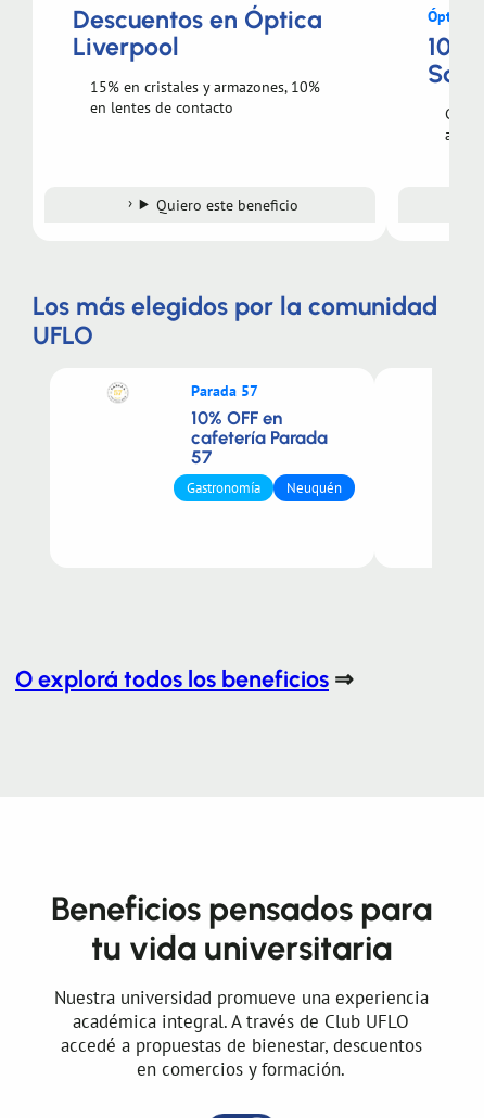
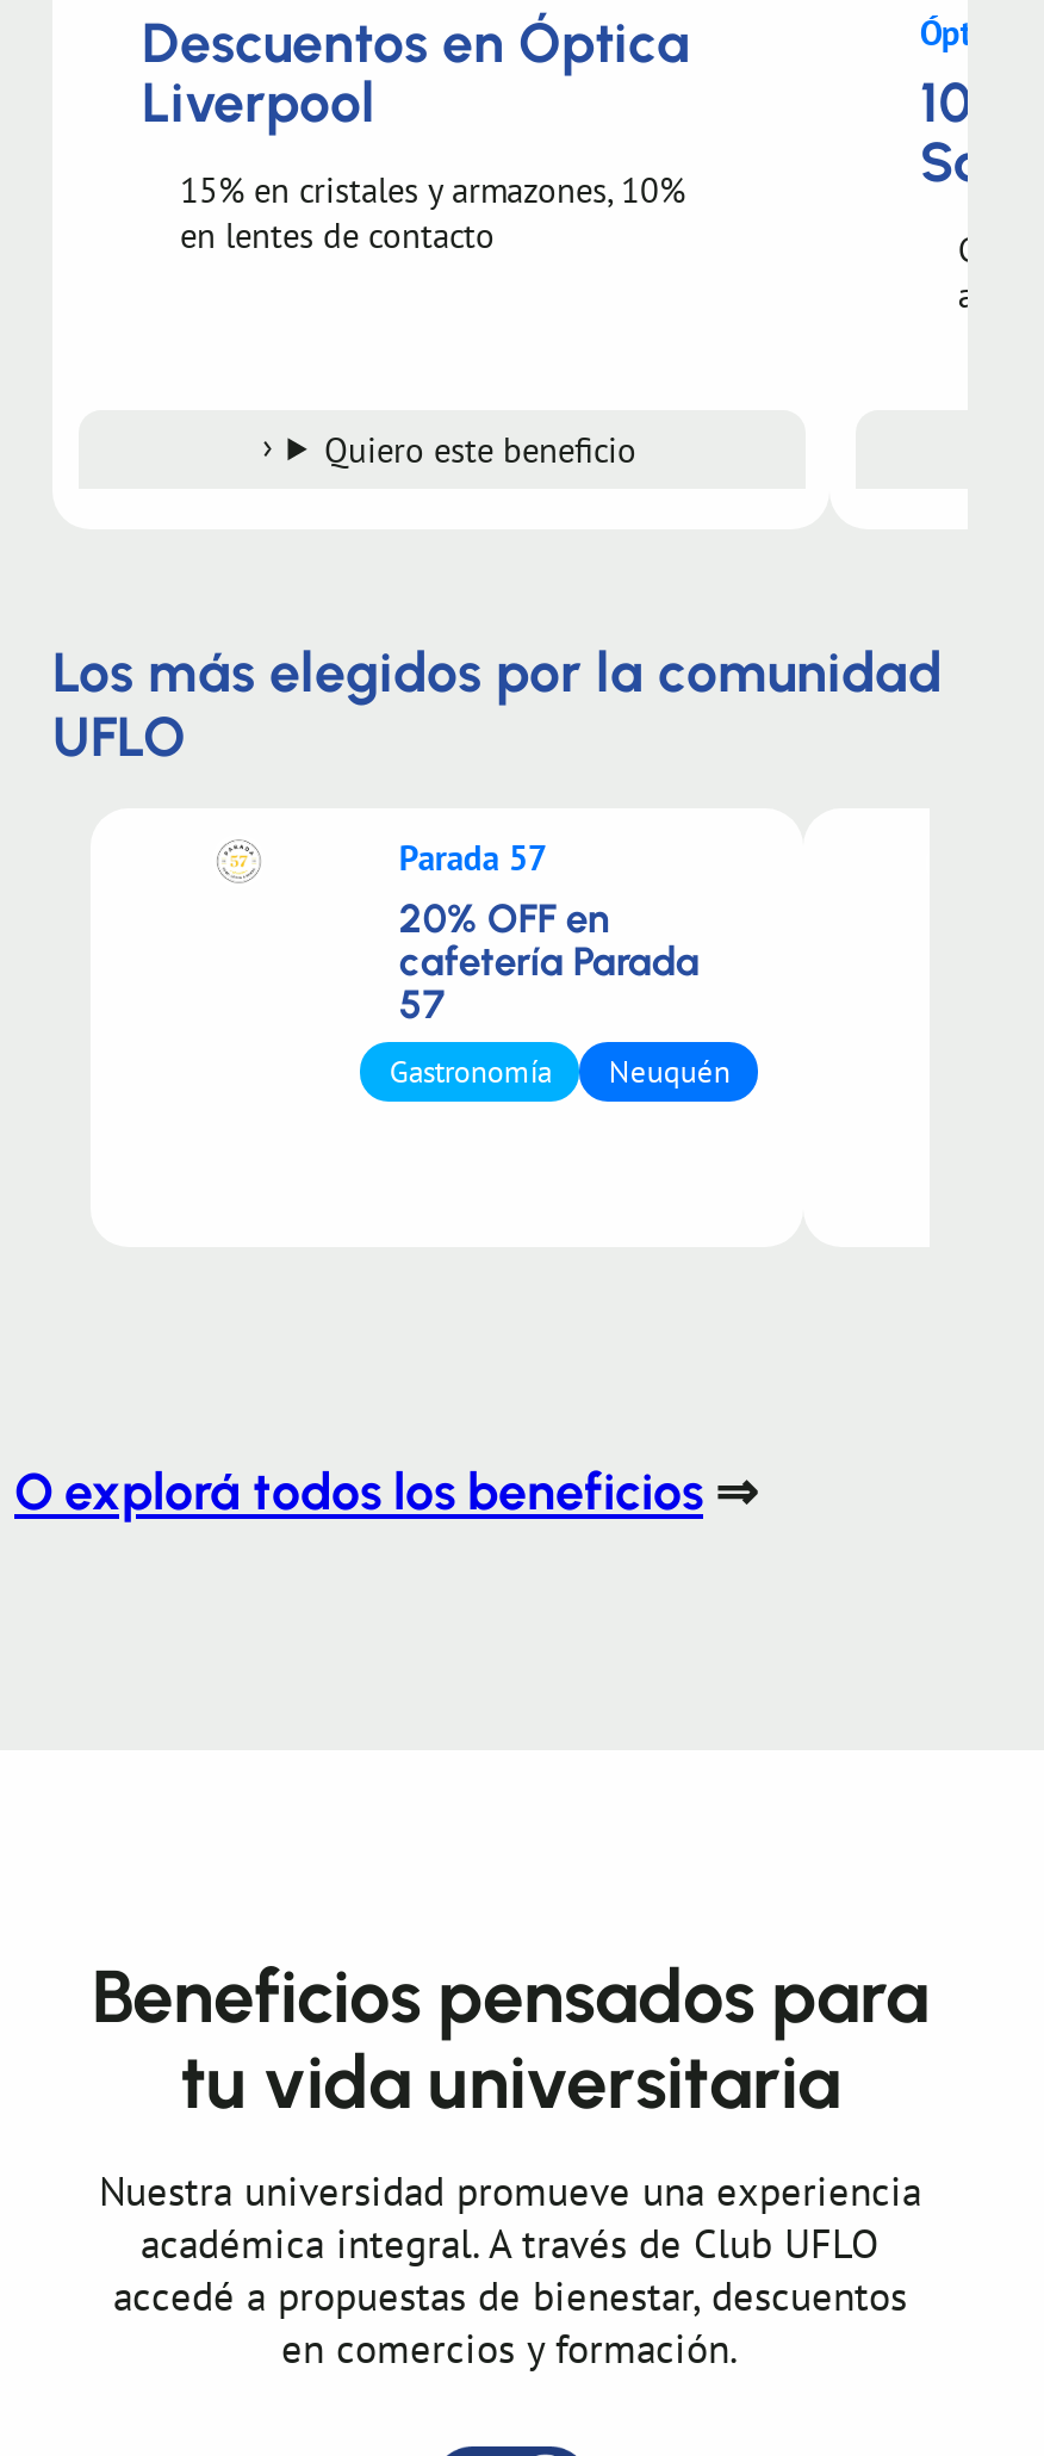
- 10% OFF en
+ 20% OFF en
